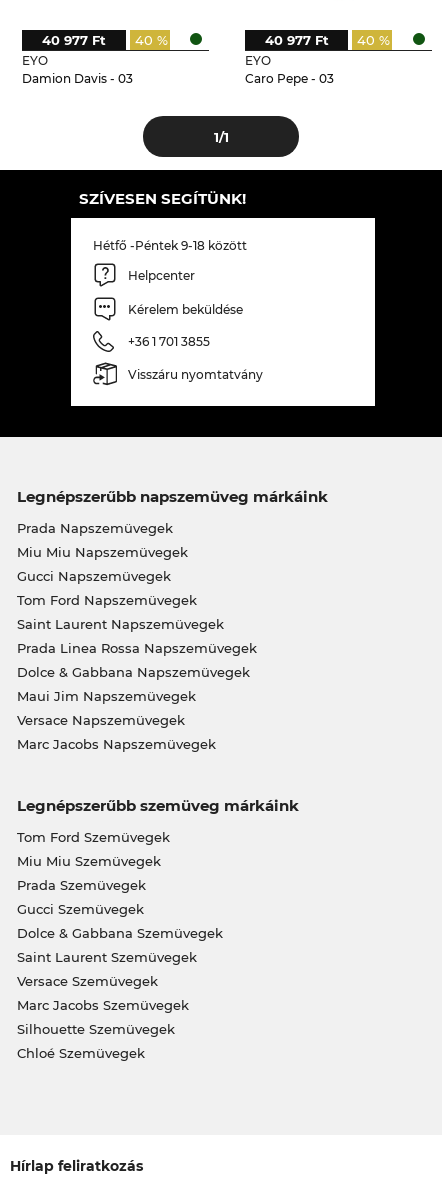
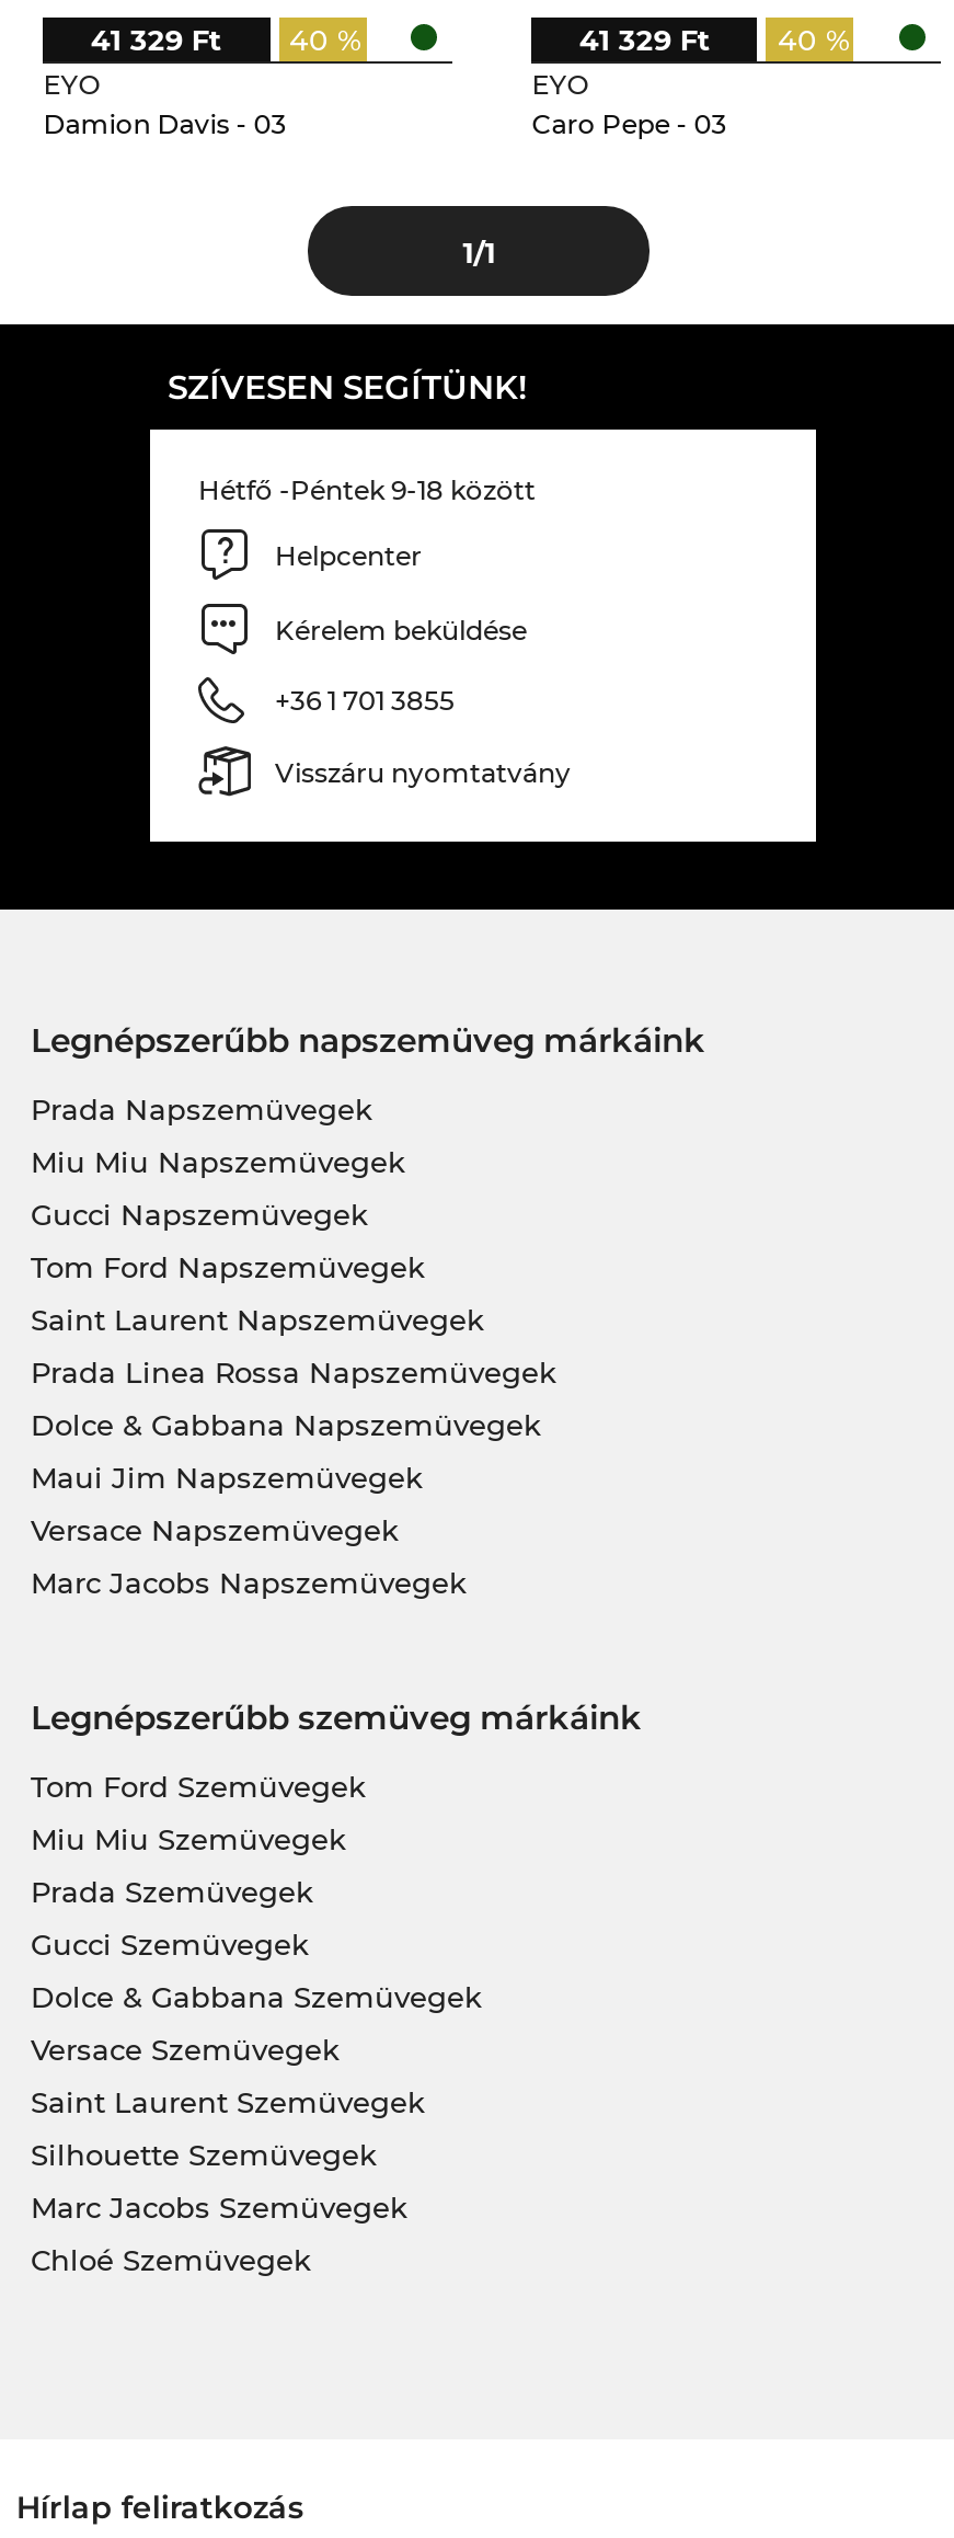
- 40 977 Ft 40 %
+ 41 329 Ft 40 %

- 40 977 Ft 40 %
+ 41 329 Ft 40 %

moved down: Saint Laurent Szemüvegek

moved up: Versace Szemüvegek

moved down: Marc Jacobs Szemüvegek

moved up: Silhouette Szemüvegek
